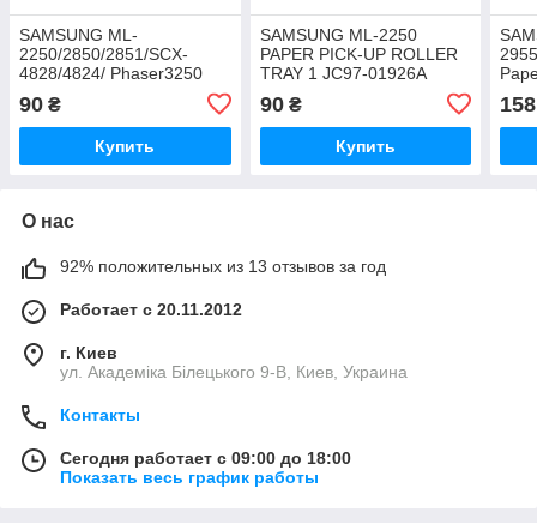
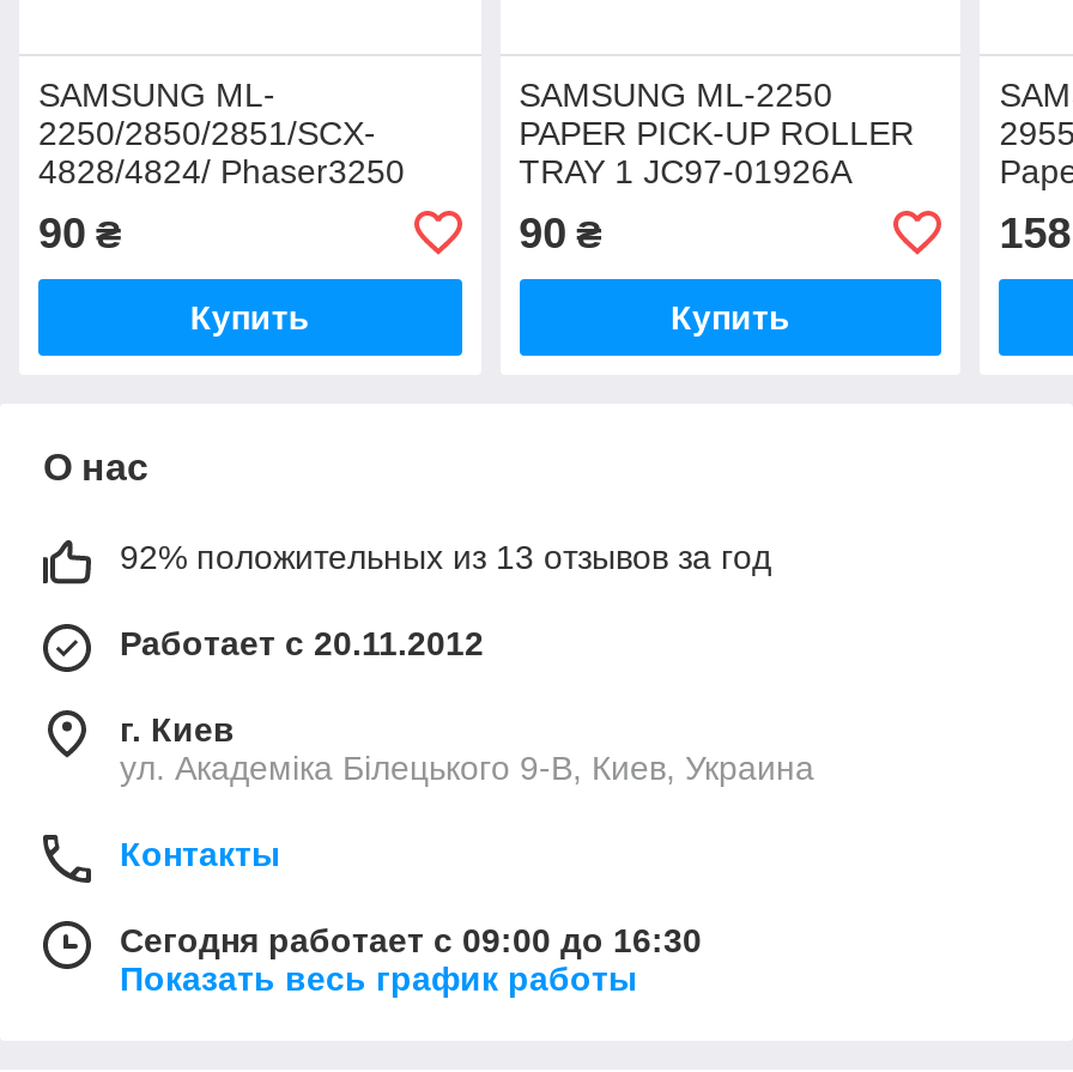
- Сегодня работает с 09:00 до 18:00
+ Сегодня работает с 09:00 до 16:30
